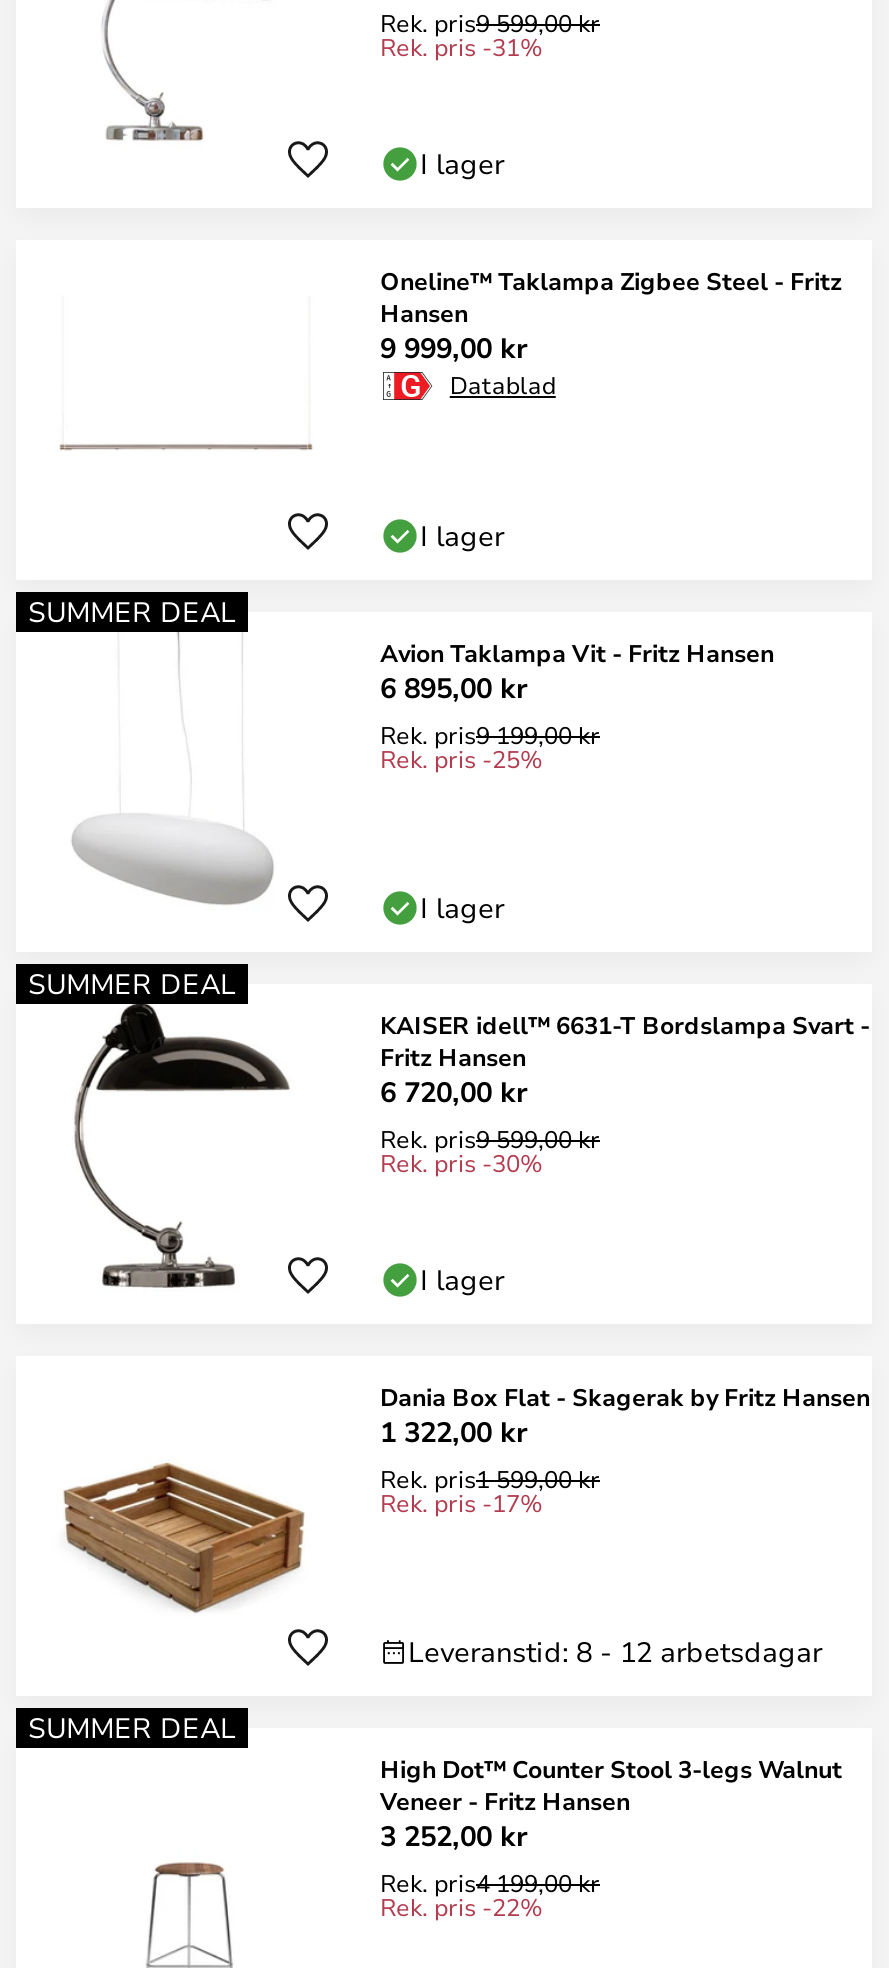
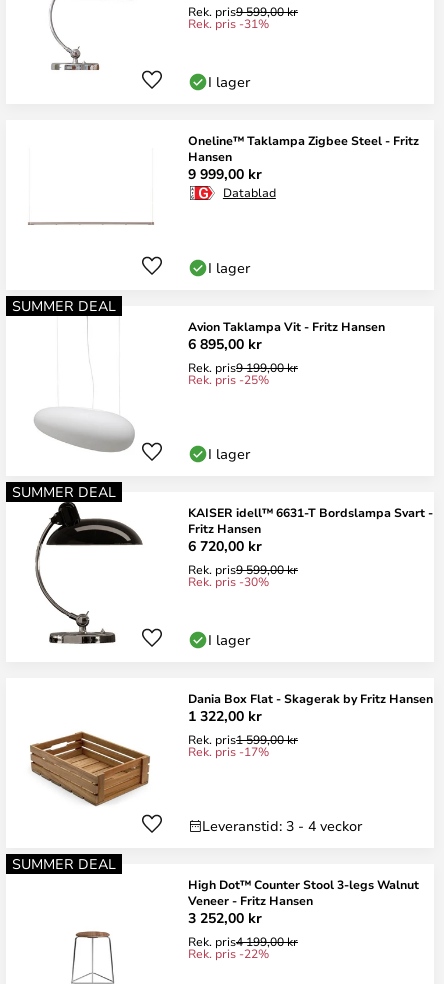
- Leveranstid: 8 - 12 arbetsdagar
+ Leveranstid: 3 - 4 veckor
